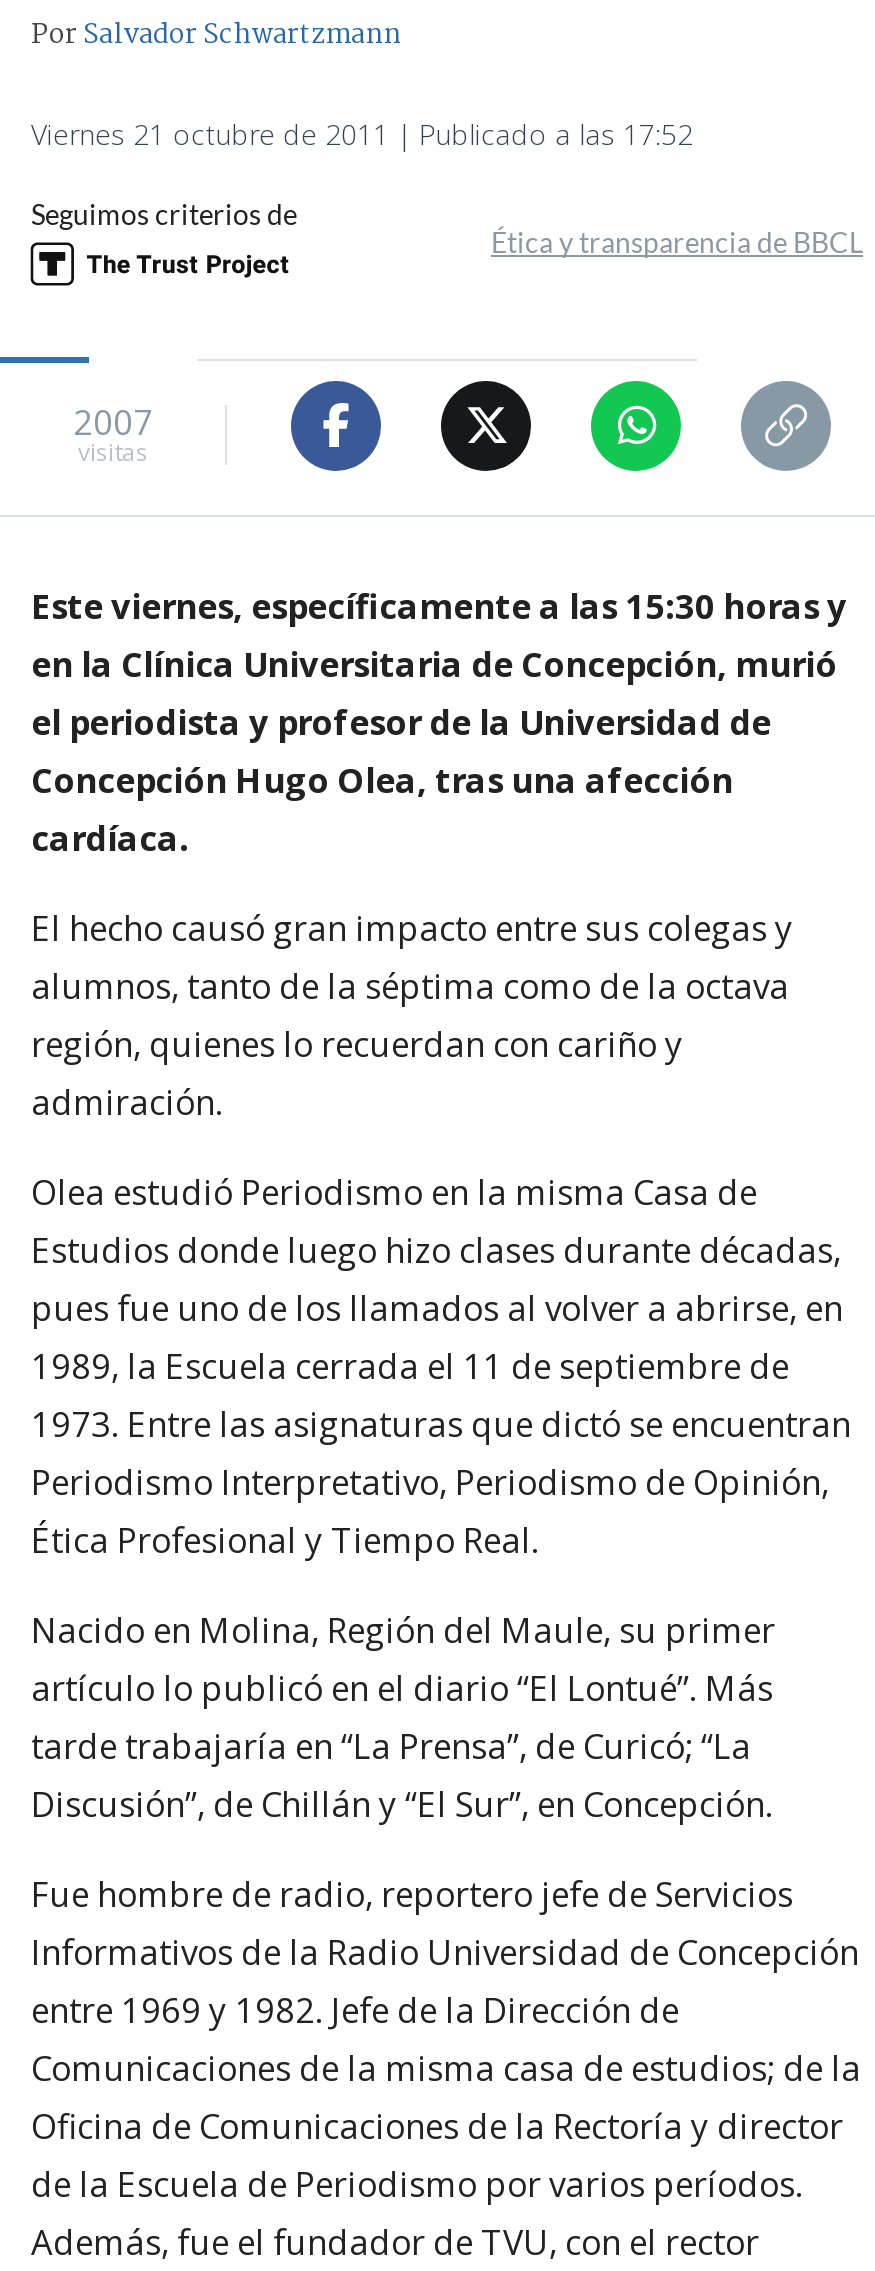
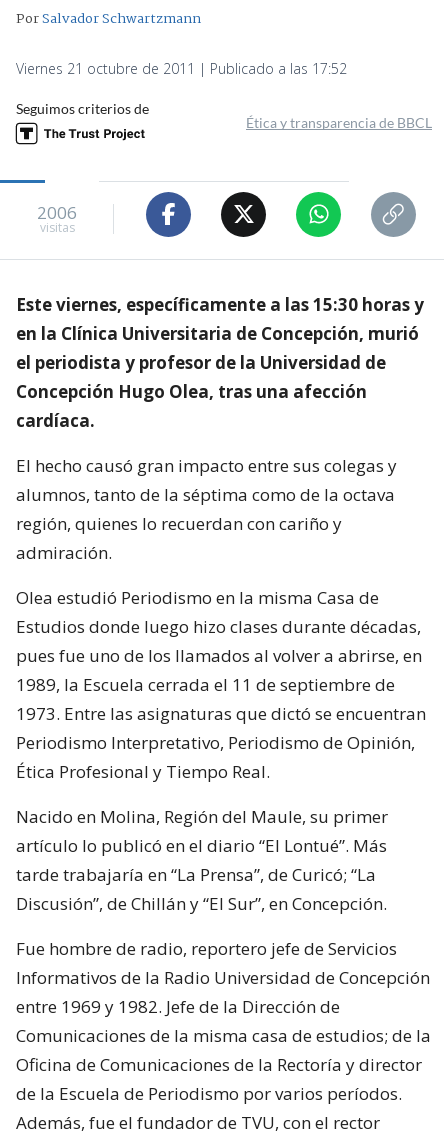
- 2007
+ 2006
